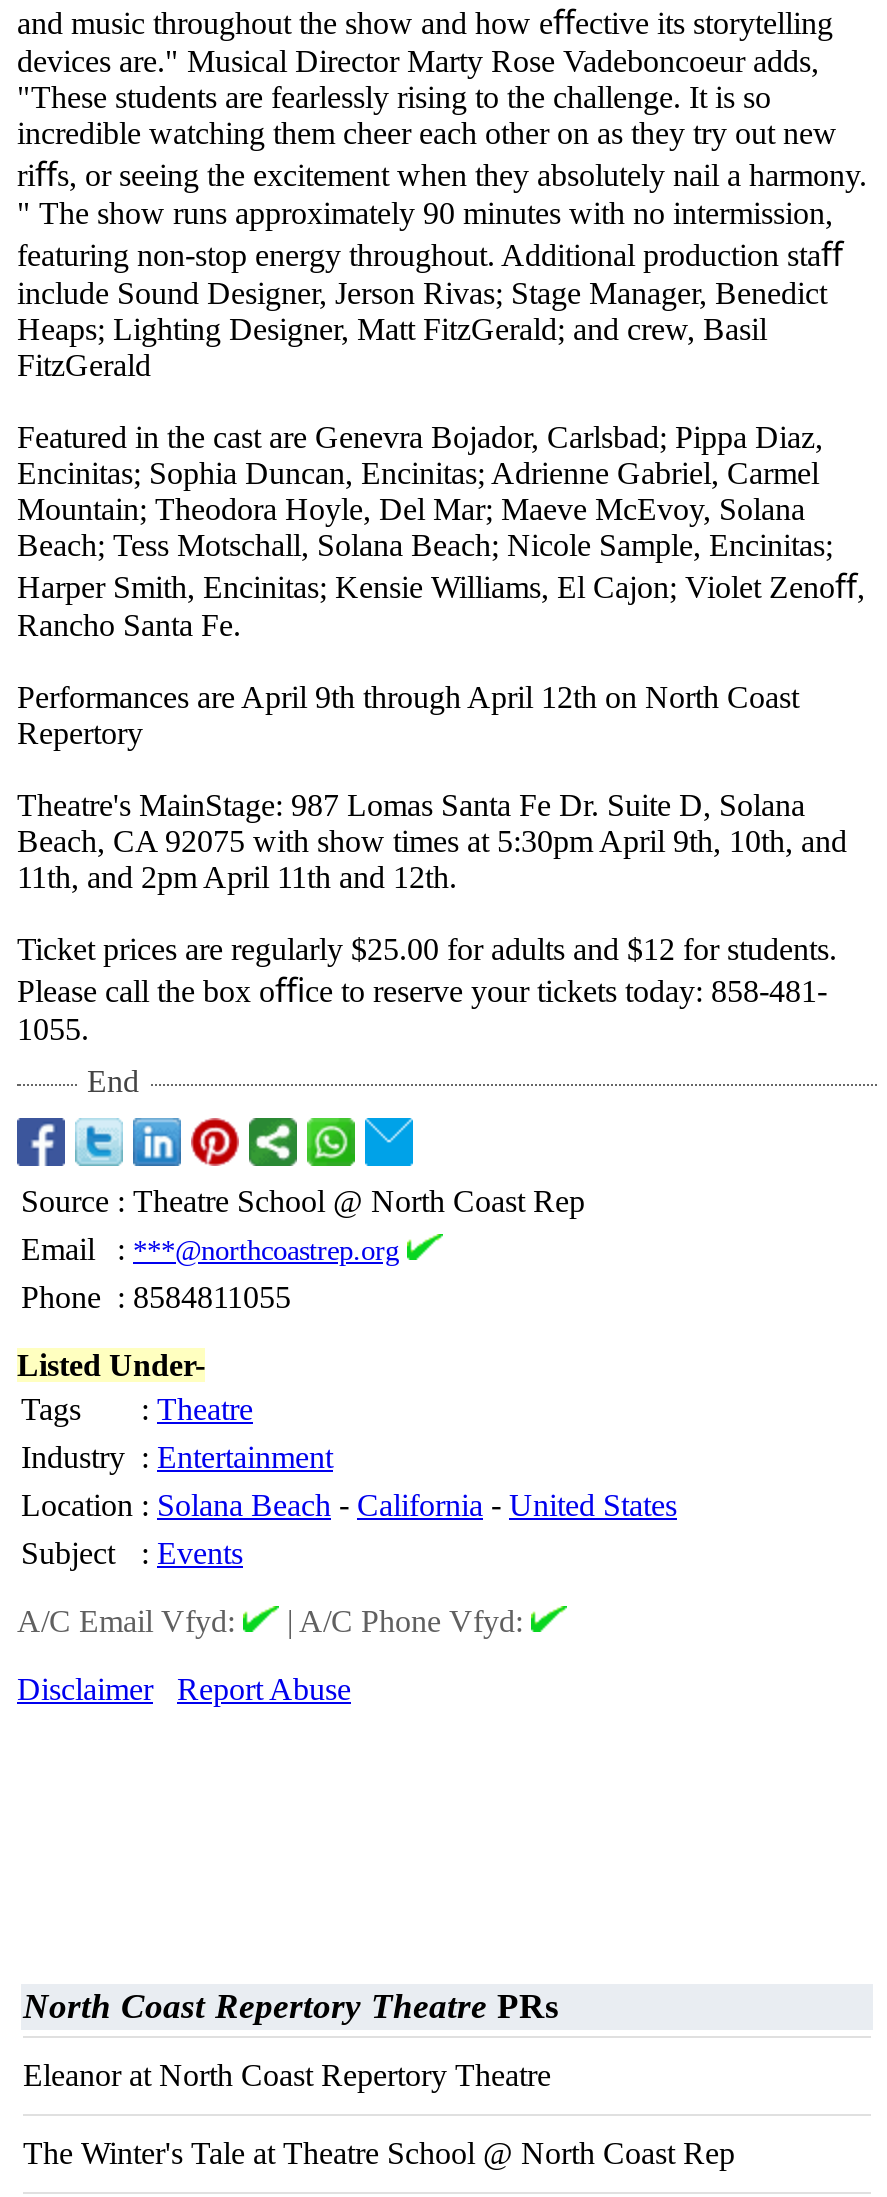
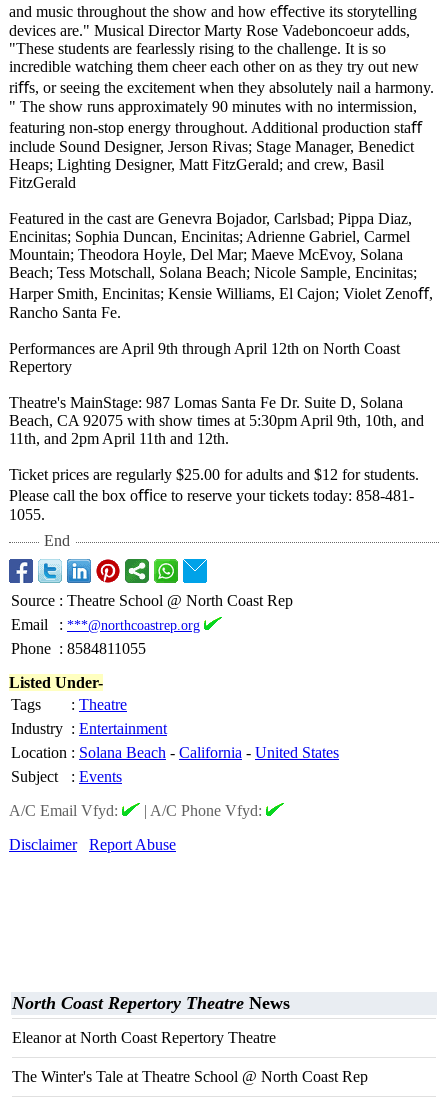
- North Coast Repertory Theatre PRs
+ North Coast Repertory Theatre News
